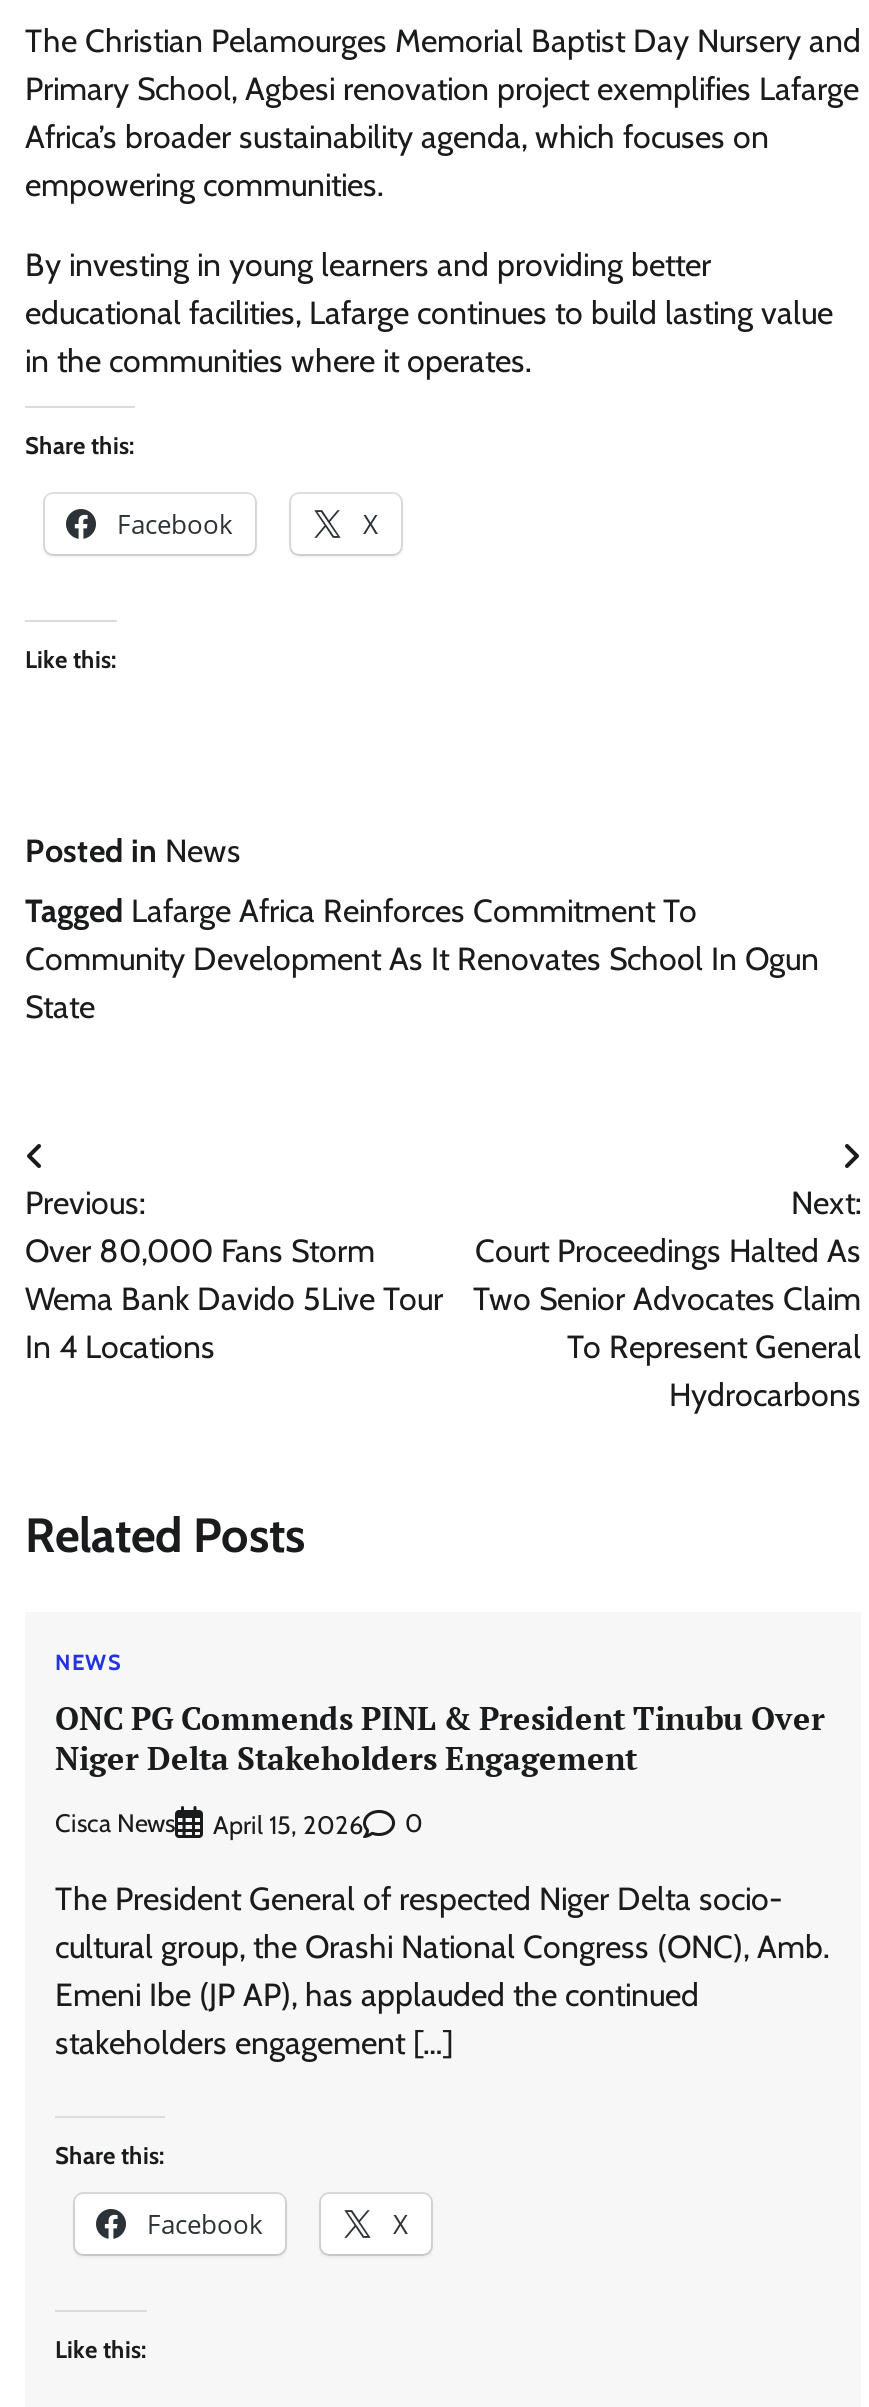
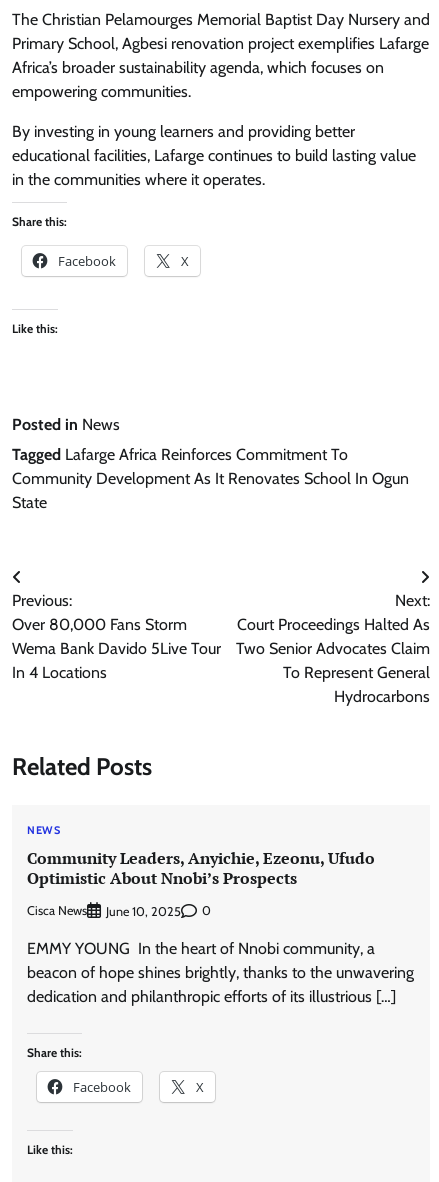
- ONC PG Commends PINL & President Tinubu Over
- Niger Delta Stakeholders Engagement
+ Community Leaders, Anyichie, Ezeonu, Ufudo
+ Optimistic About Nnobi’s Prospects

- April 15, 2026
+ June 10, 2025

- The President General of respected Niger Delta socio-
- cultural group, the Orashi National Congress (ONC), Amb.
- Emeni Ibe (JP AP), has applauded the continued
- stakeholders engagement […]
+ EMMY YOUNG In the heart of Nnobi community, a
+ beacon of hope shines brightly, thanks to the unwavering
+ dedication and philanthropic efforts of its illustrious […]
